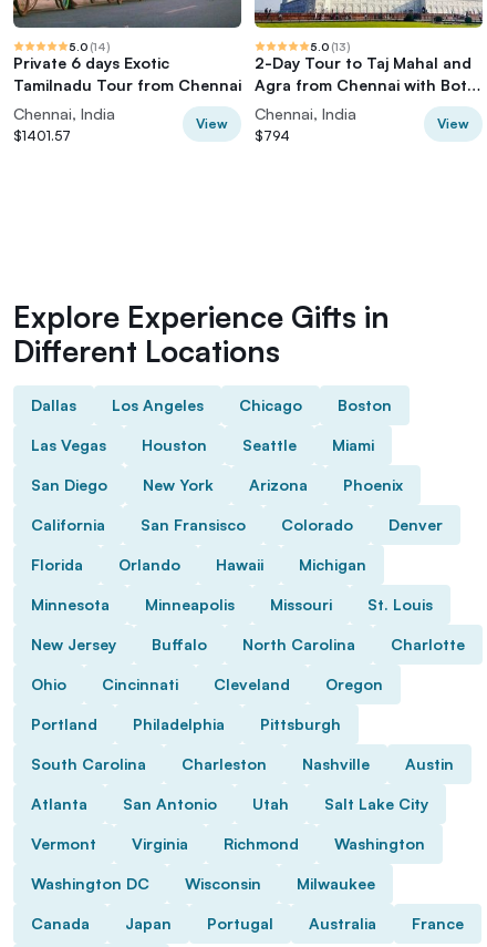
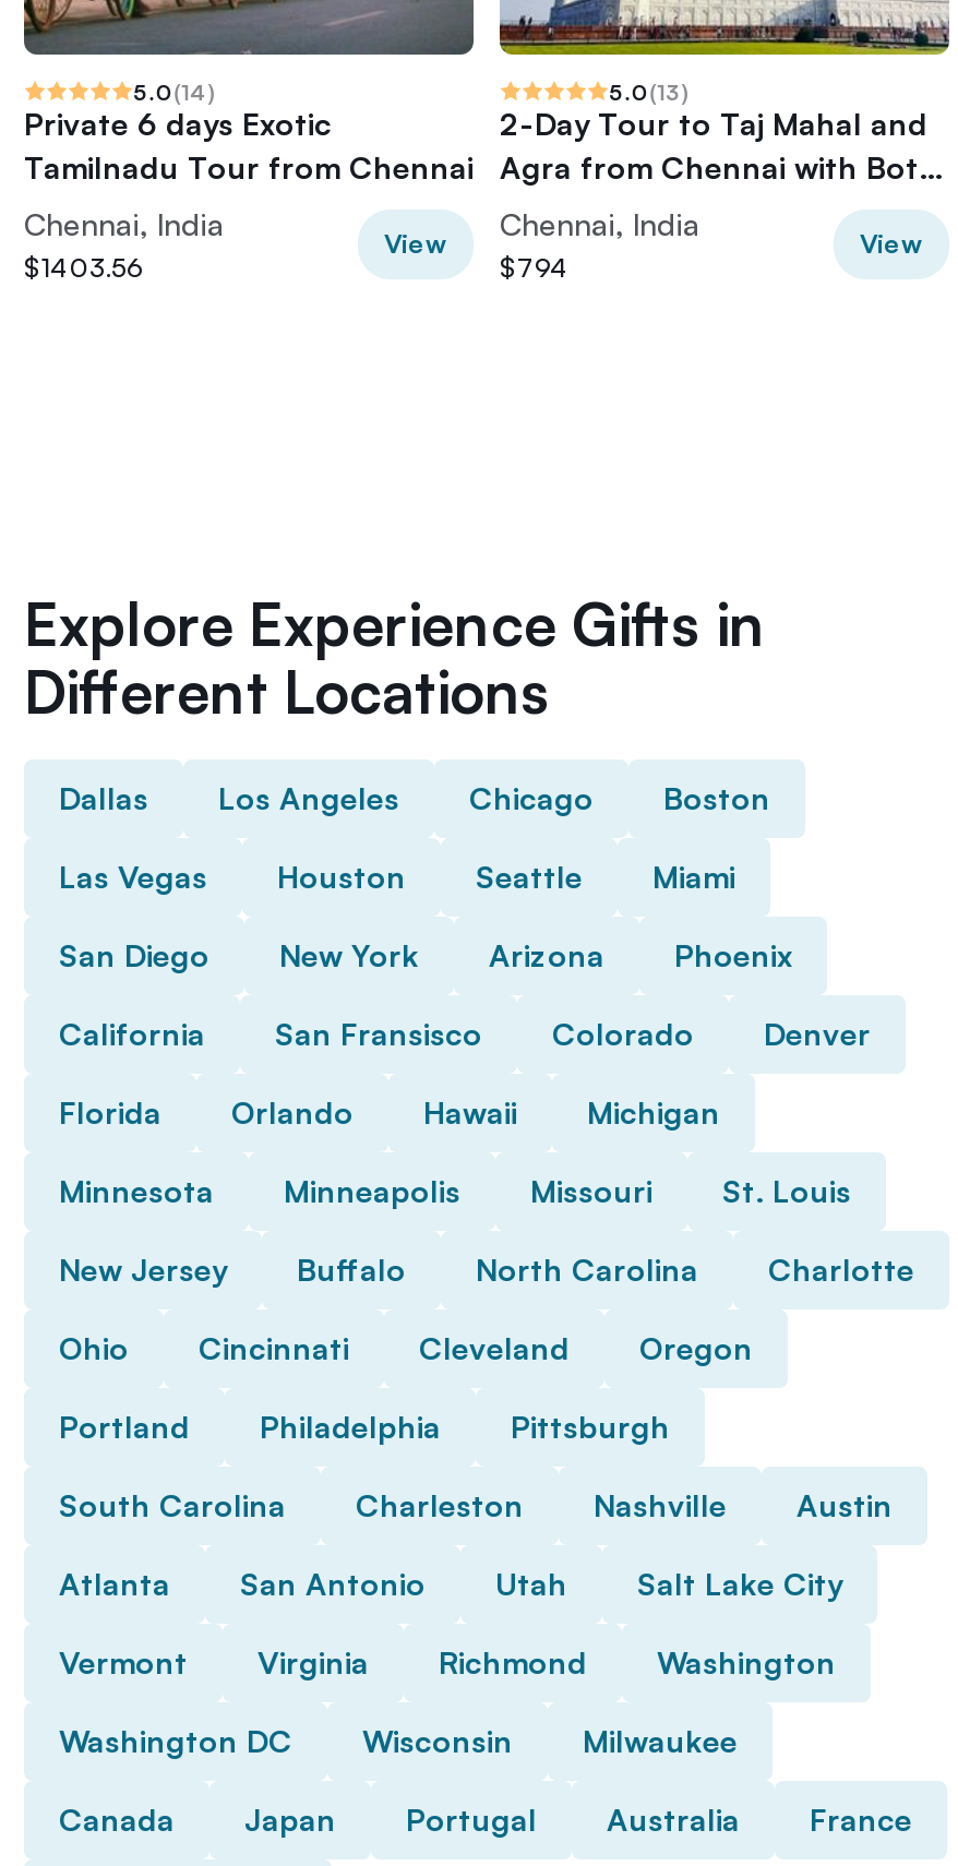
- $1401.57
+ $1403.56
